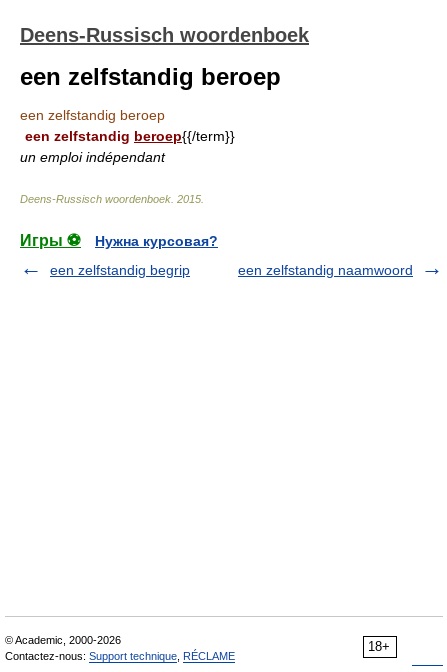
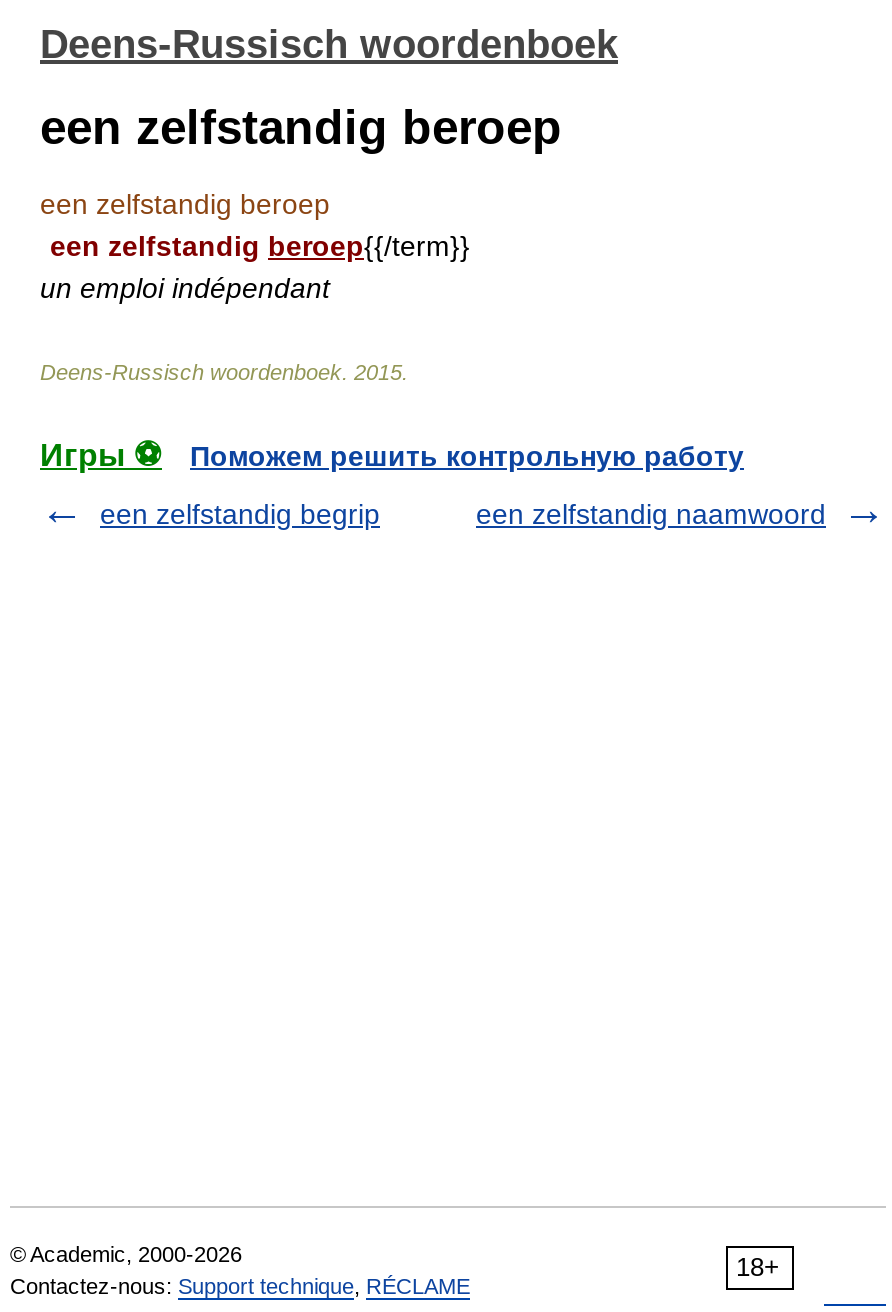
- Нужна курсовая?
+ Поможем решить контрольную работу
